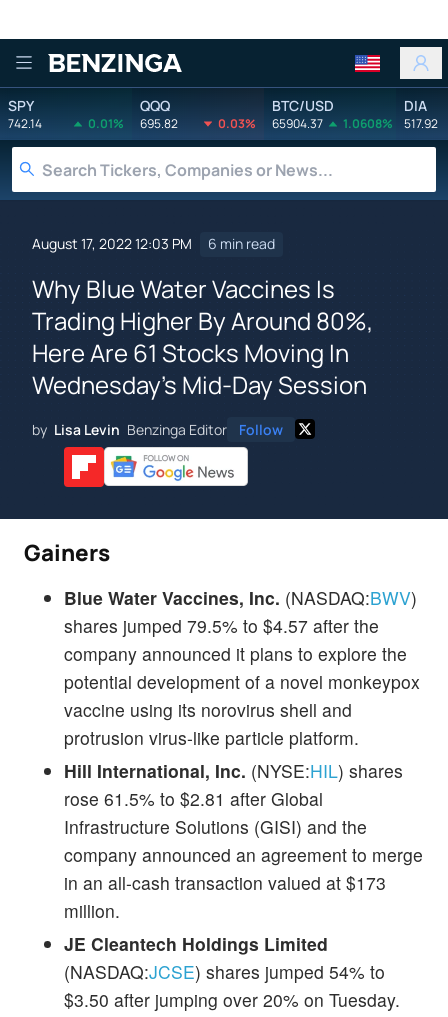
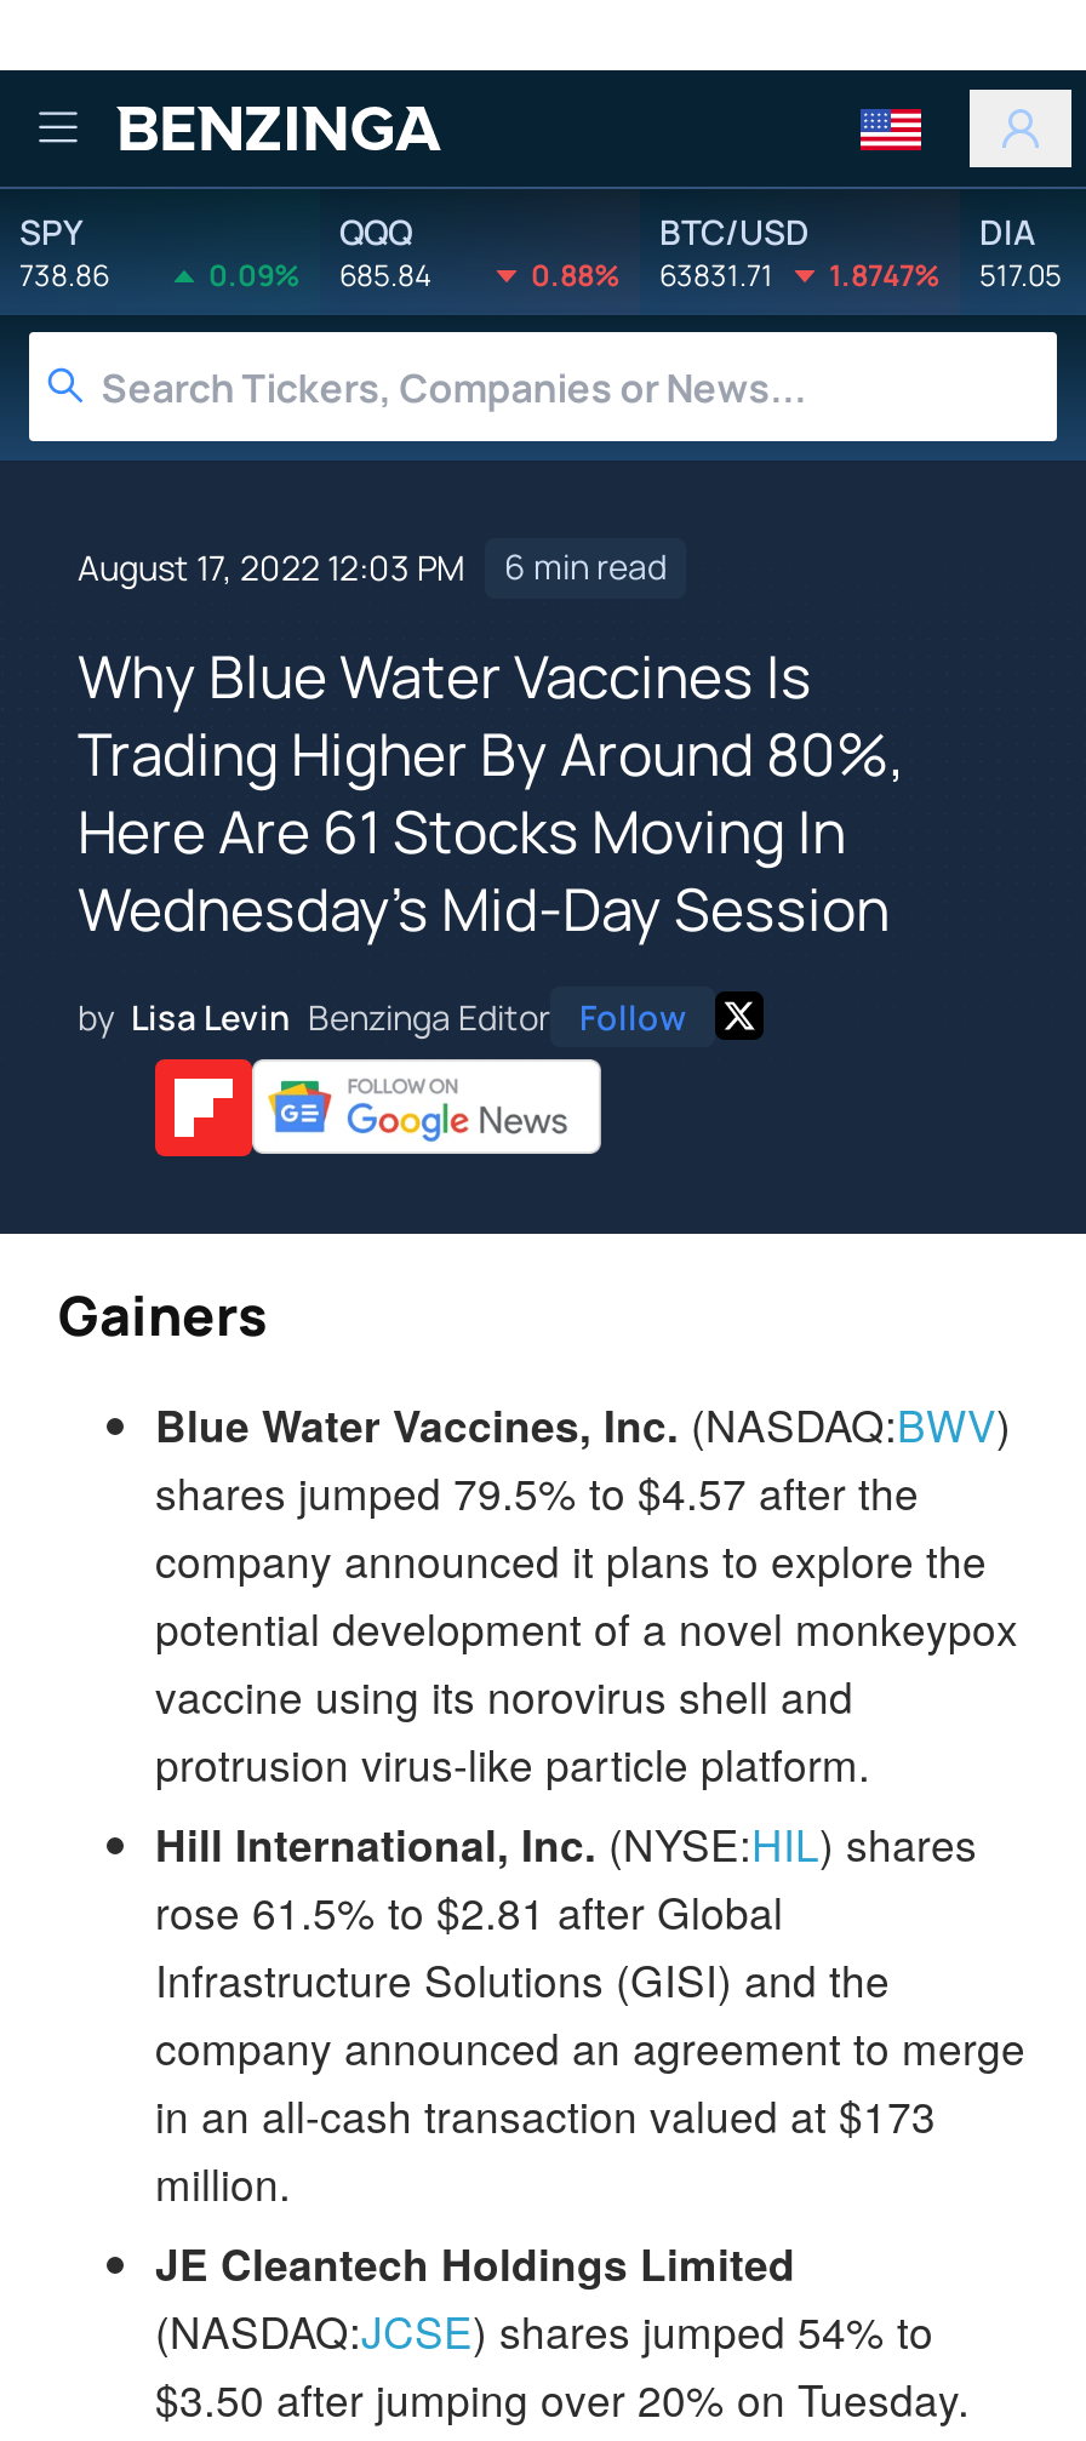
- 742.14
+ 738.86

- 0.01%
+ 0.09%

- 695.82
+ 685.84

- 0.03%
+ 0.88%

- 65904.37
+ 63831.71

- 1.0608%
+ 1.8747%

- 517.92
+ 517.05
